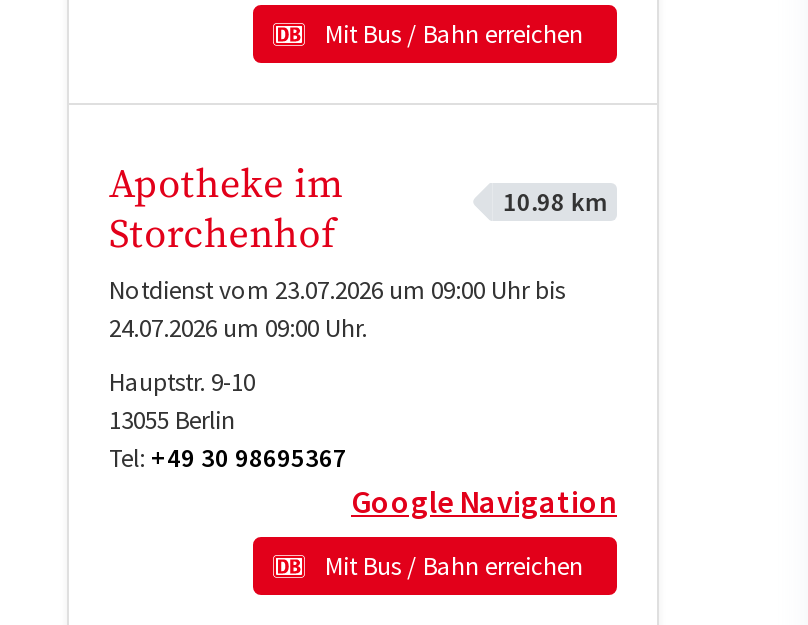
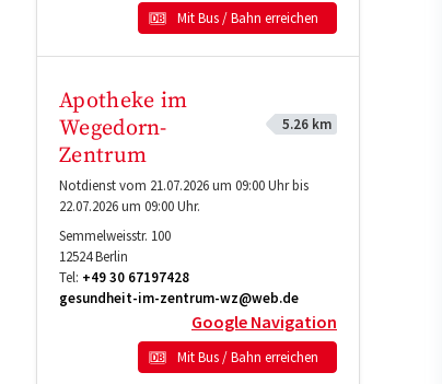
- 10.98 km
+ 5.26 km

- Storchenhof
+ Wegedorn-
+ Zentrum

- Notdienst vom 23.07.2026 um 09:00 Uhr bis
- 24.07.2026 um 09:00 Uhr.
+ Notdienst vom 21.07.2026 um 09:00 Uhr bis
+ 22.07.2026 um 09:00 Uhr.

- Hauptstr. 9-10
- 13055 Berlin
- Tel: +49 30 98695367
+ Semmelweisstr. 100
+ 12524 Berlin
+ Tel: +49 30 67197428
+ gesundheit-im-zentrum-wz@web.de
